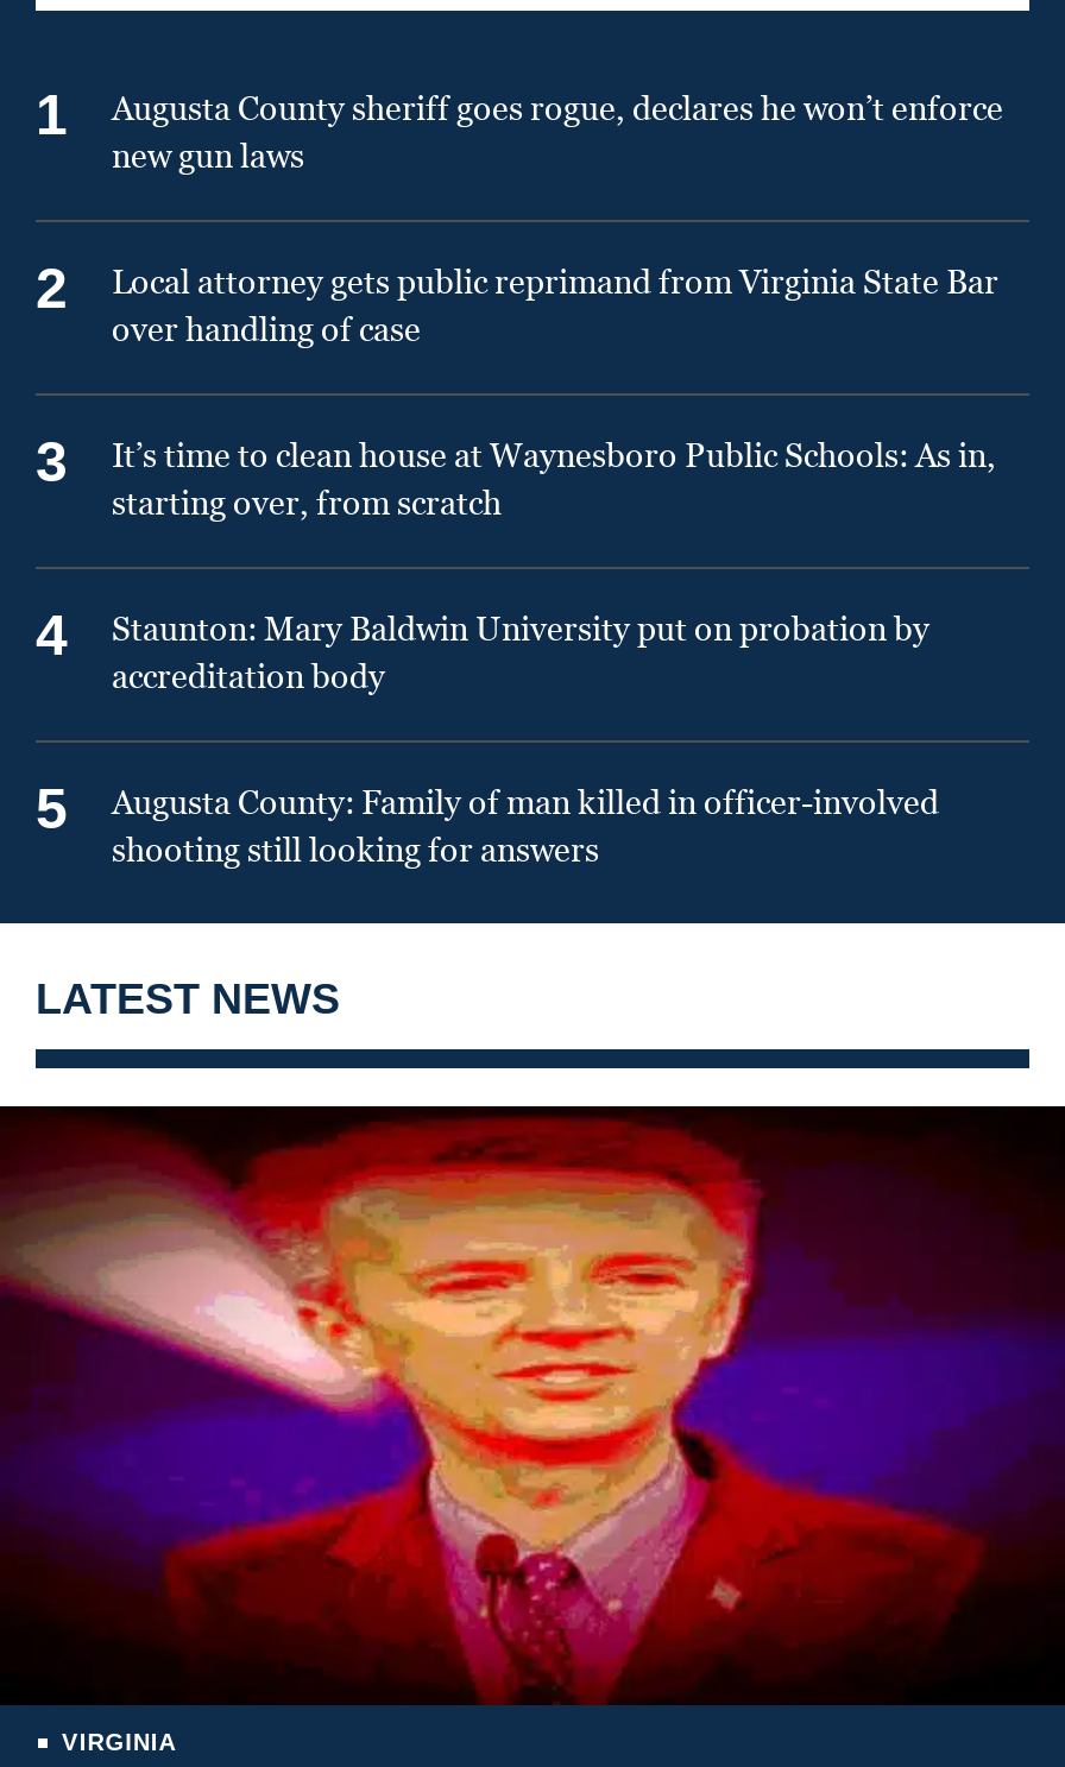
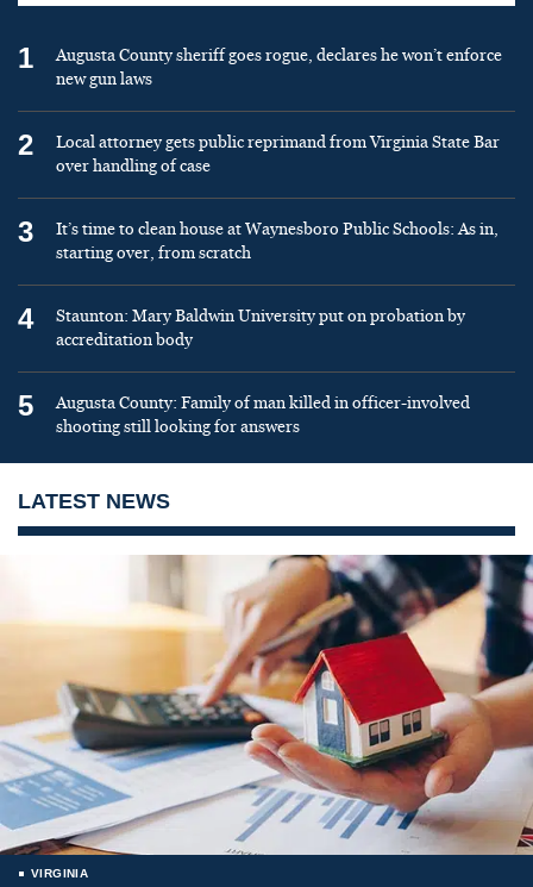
- [image]
+ [image]
